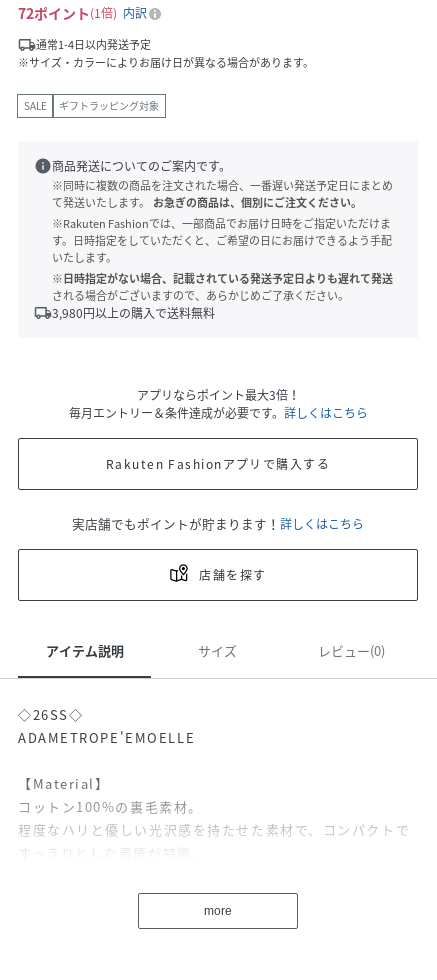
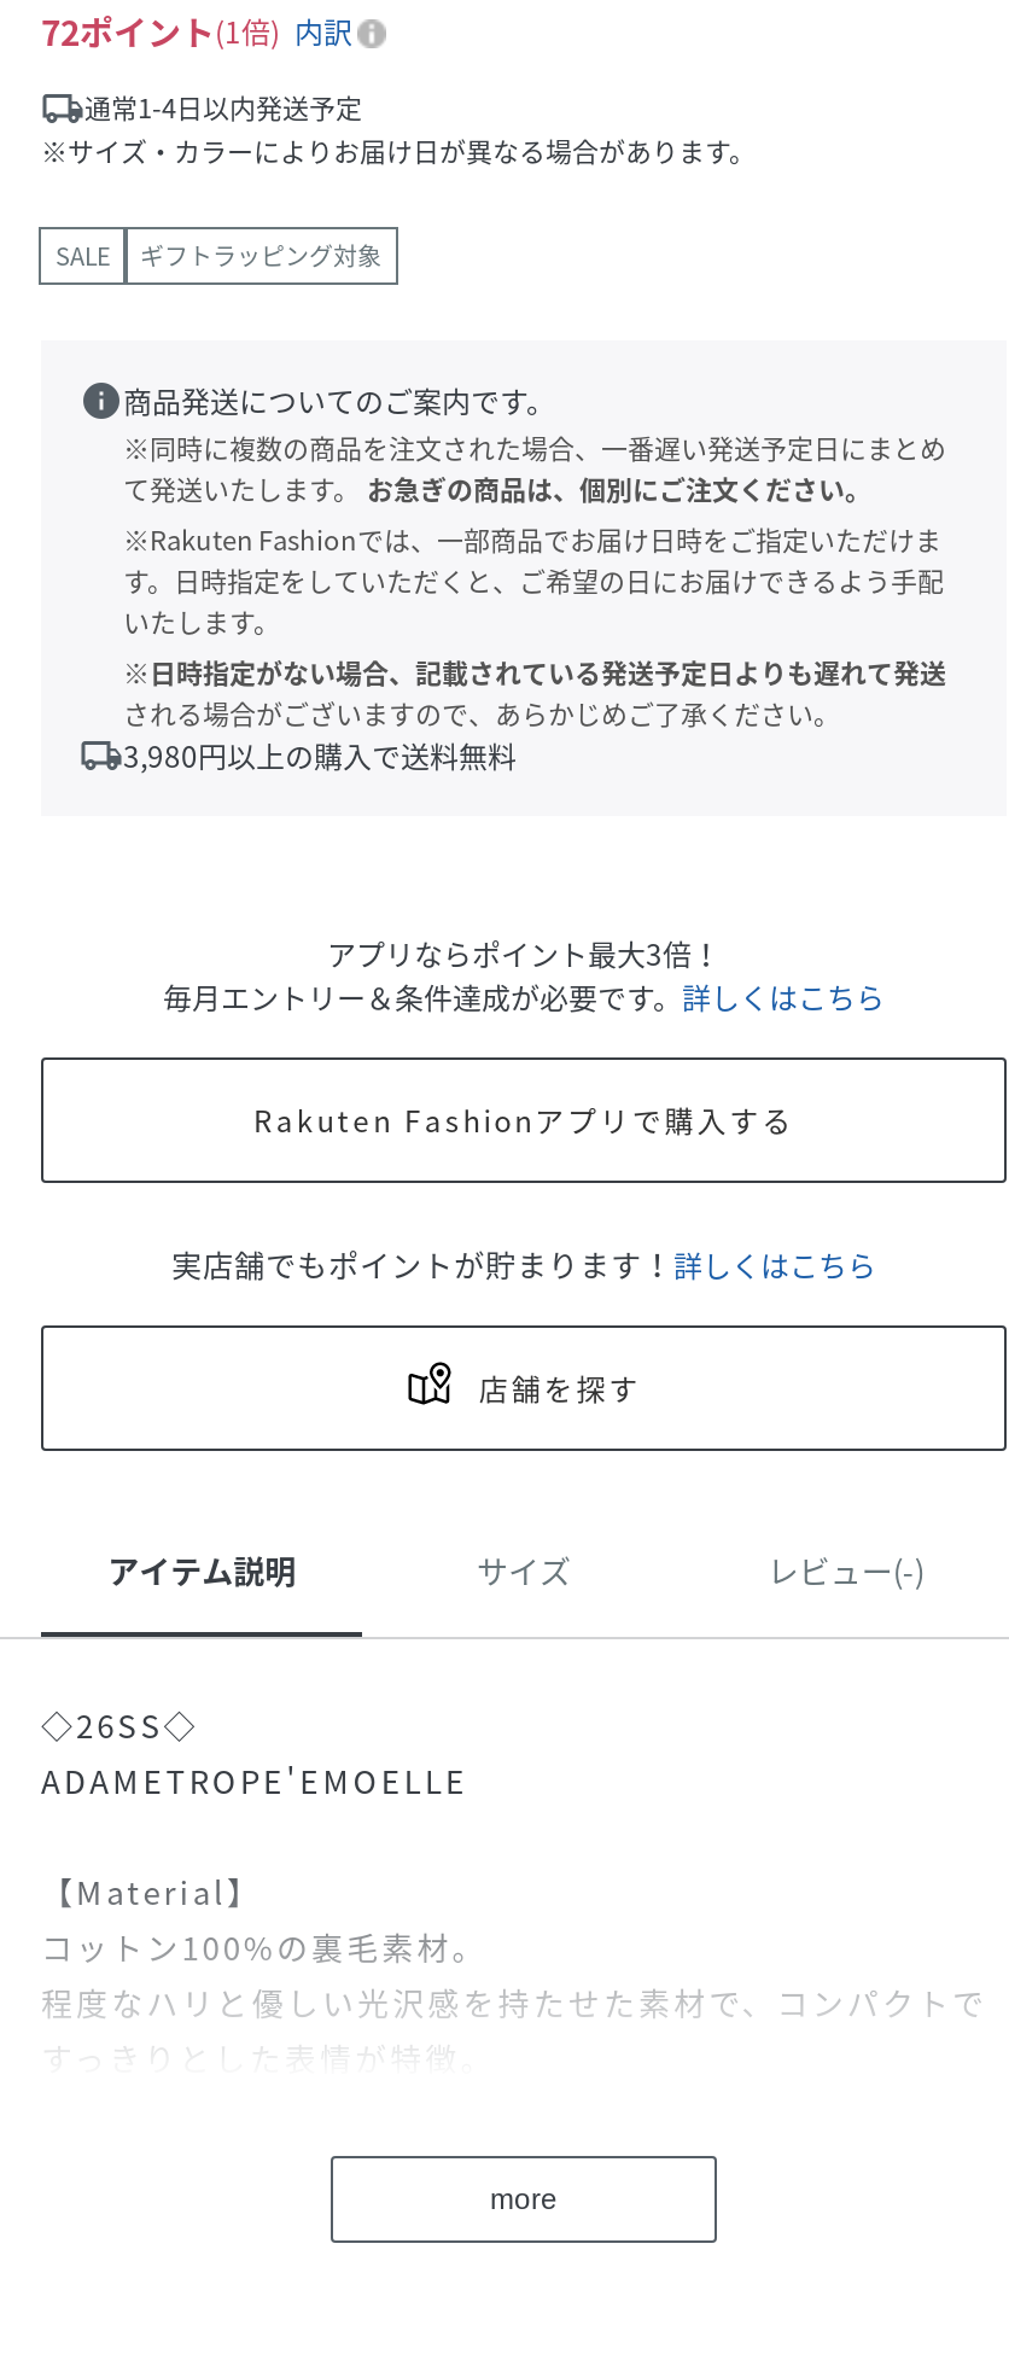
- レビュー(0)
+ レビュー(-)
